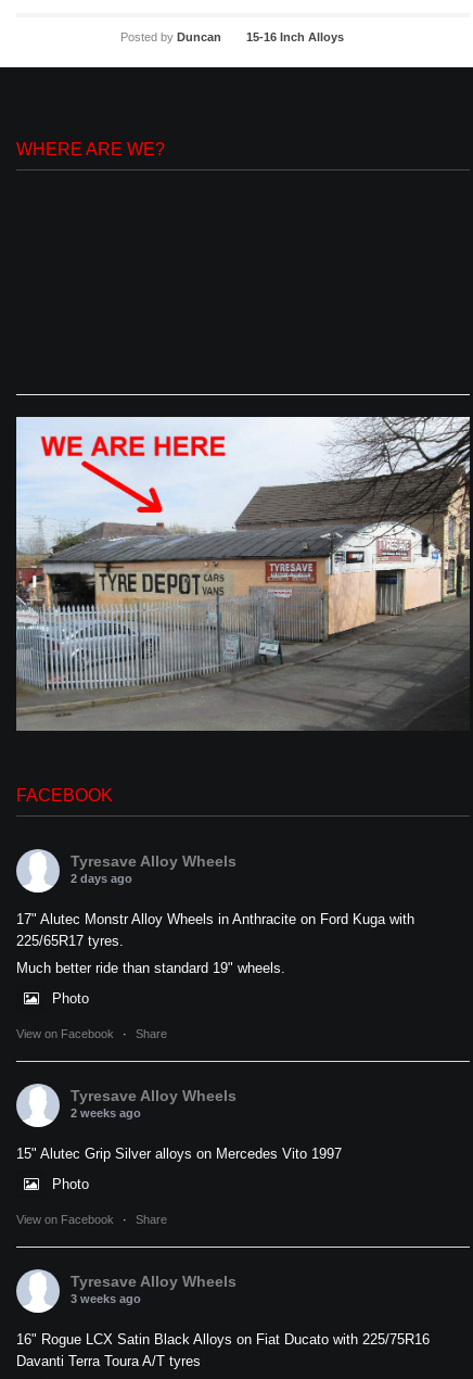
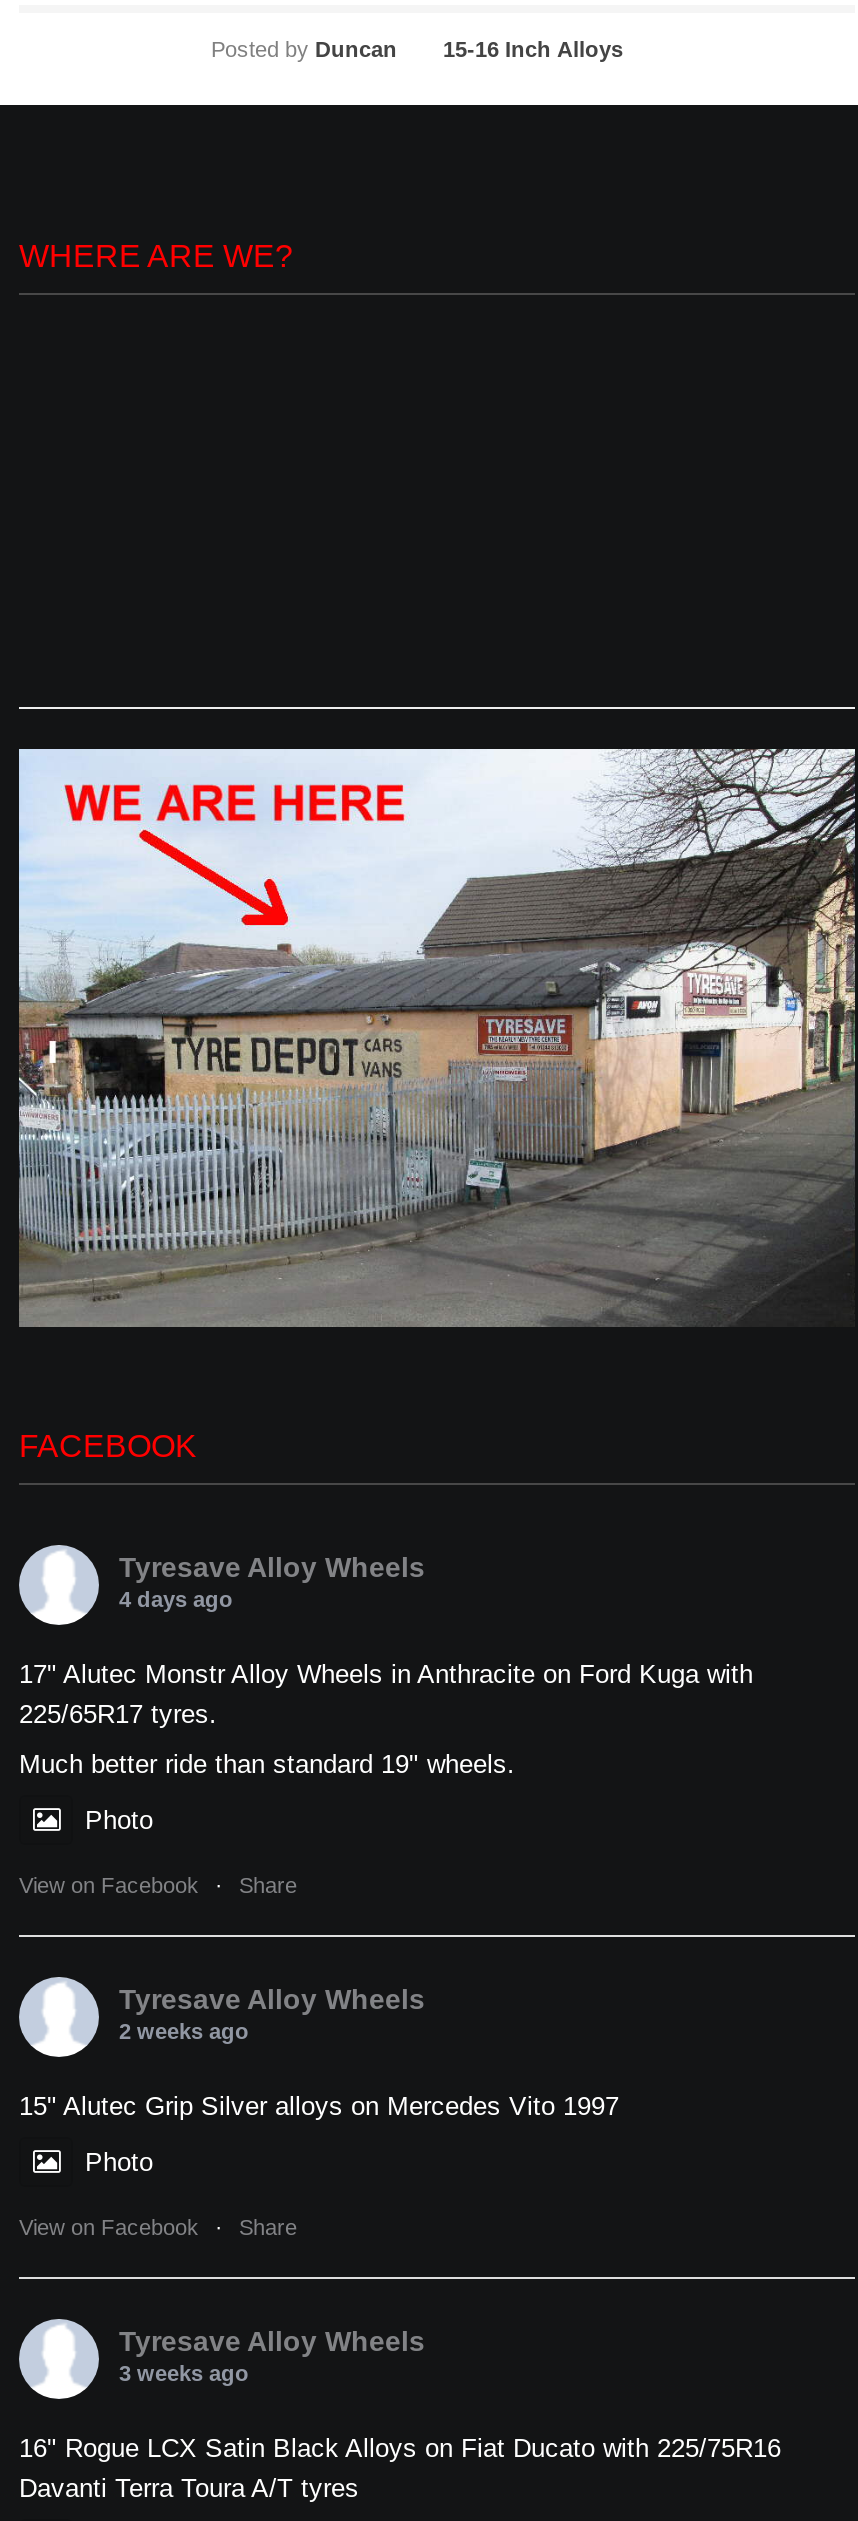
- 2 days ago
+ 4 days ago
